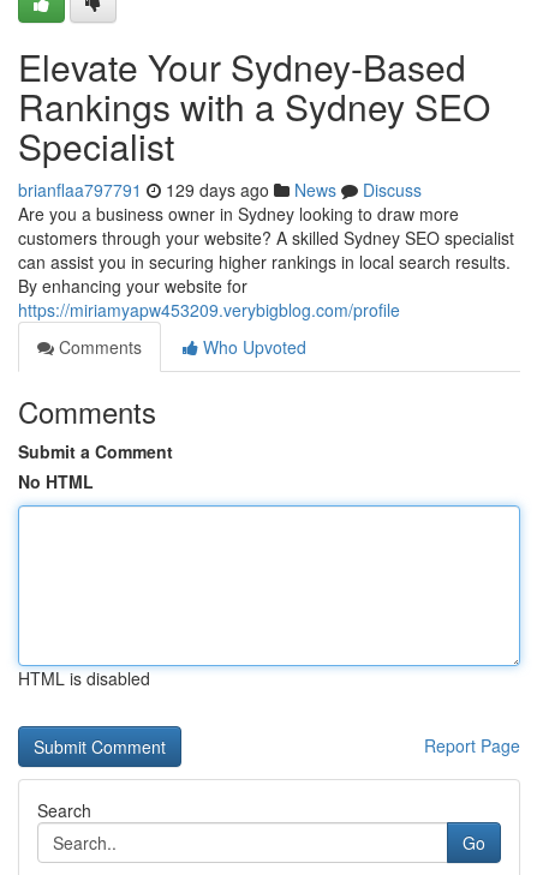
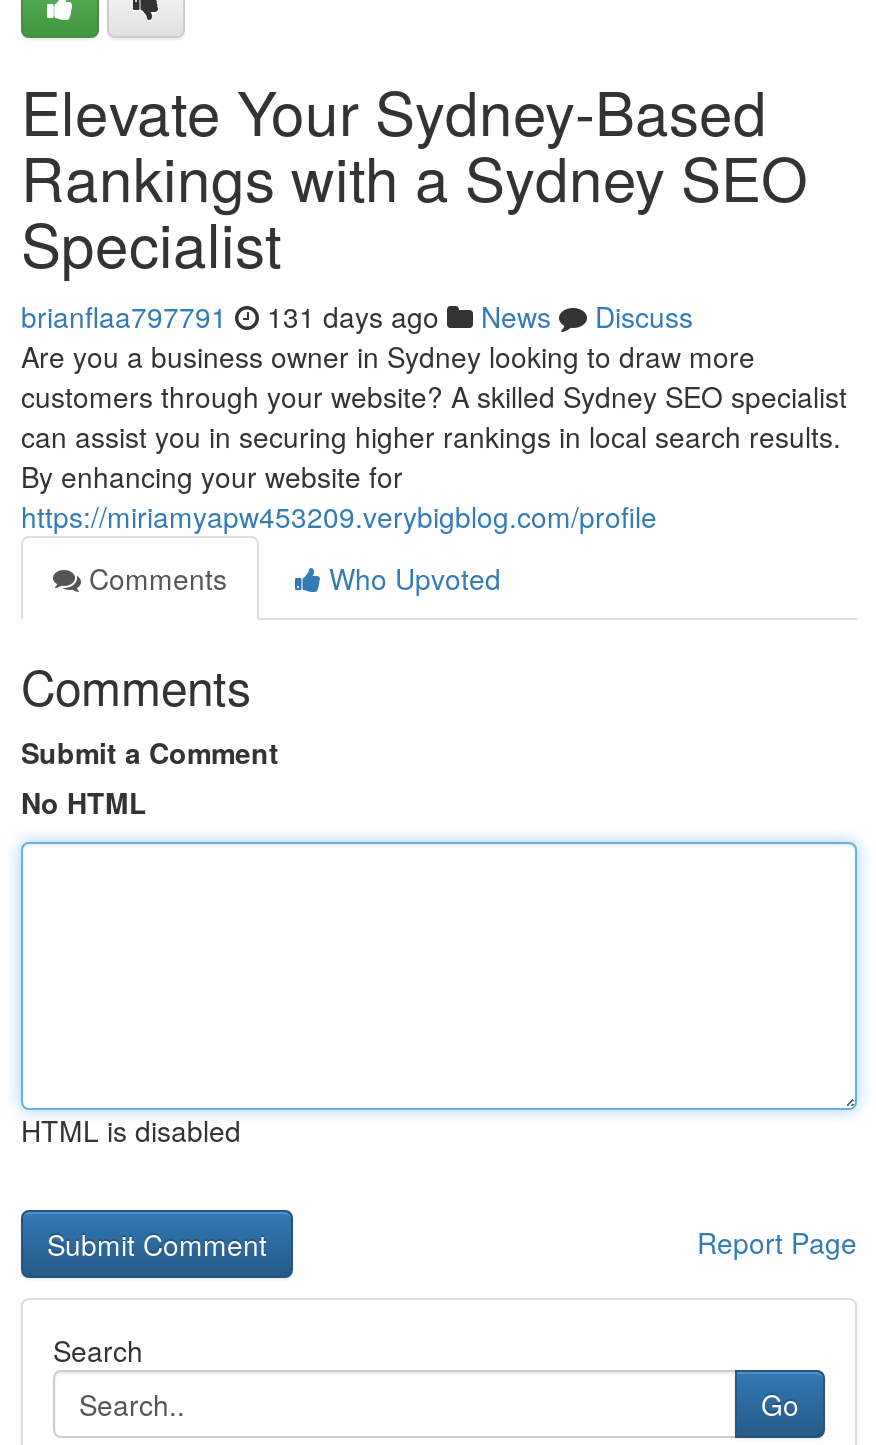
- brianflaa797791 129 days ago News Discuss
+ brianflaa797791 131 days ago News Discuss
